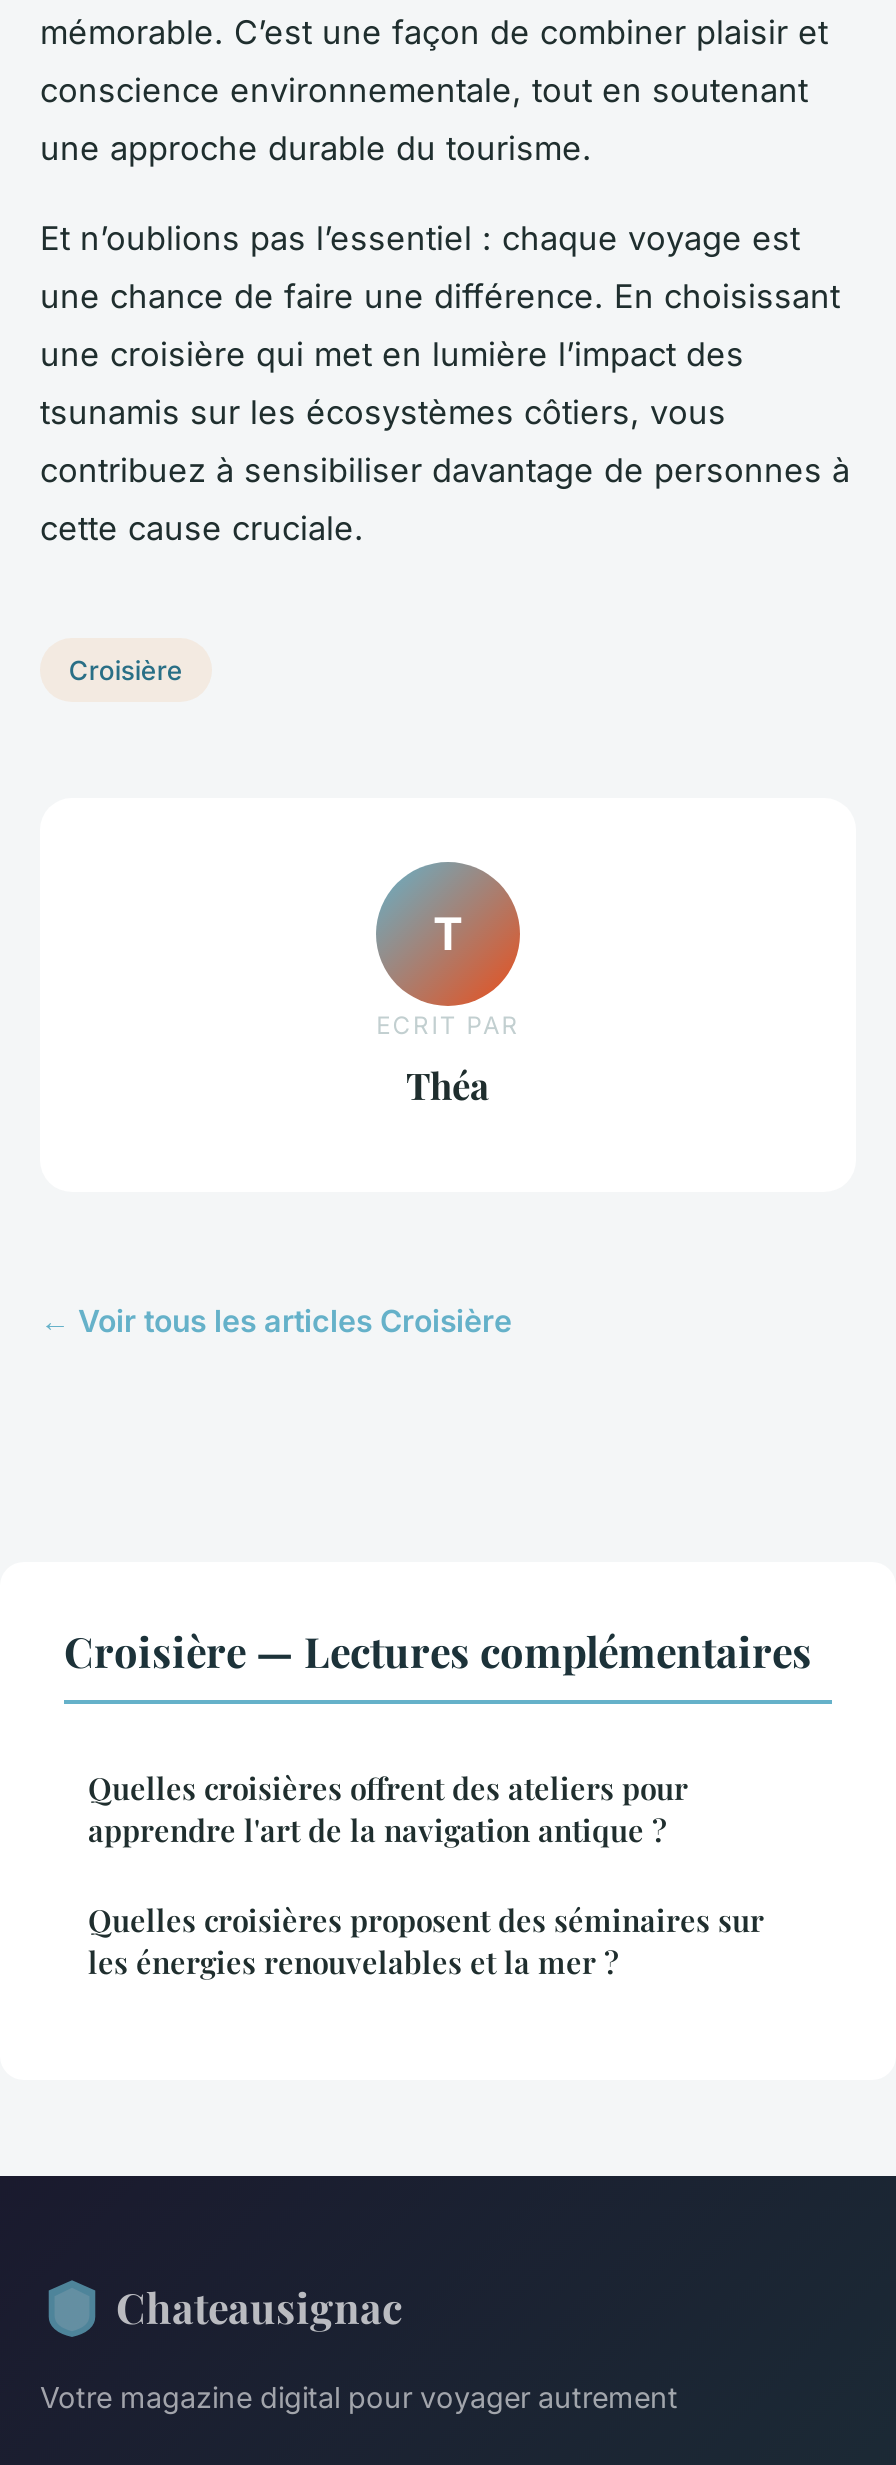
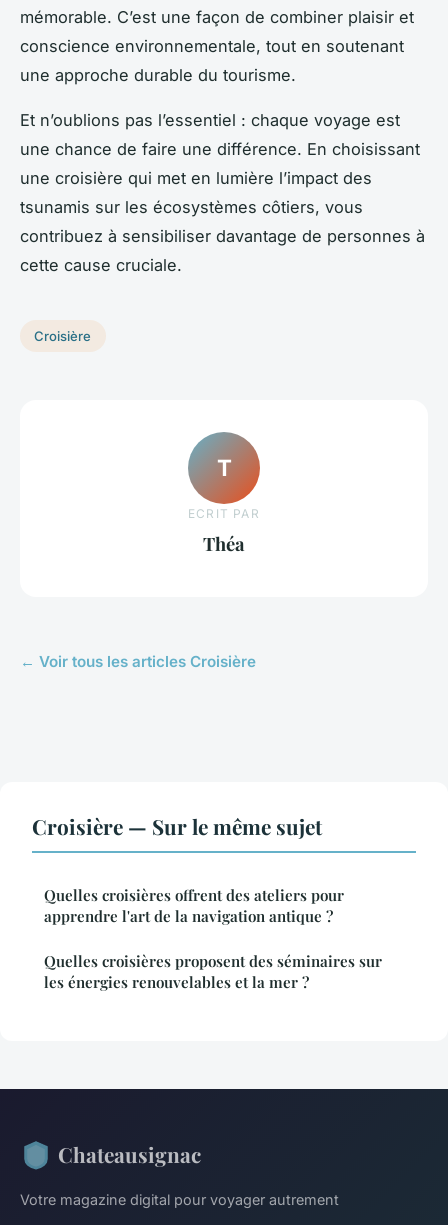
- Croisière — Lectures complémentaires
+ Croisière — Sur le même sujet
